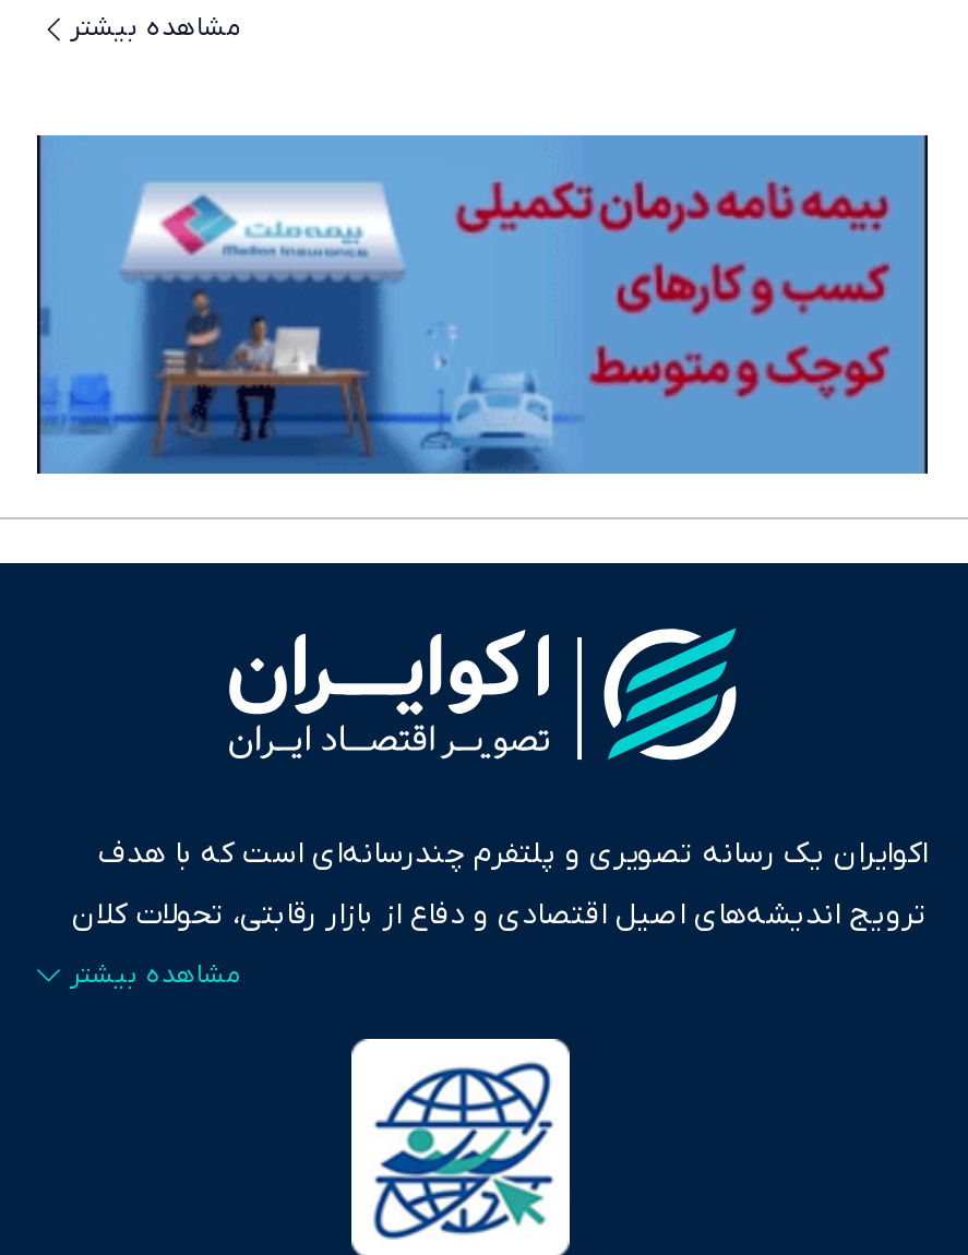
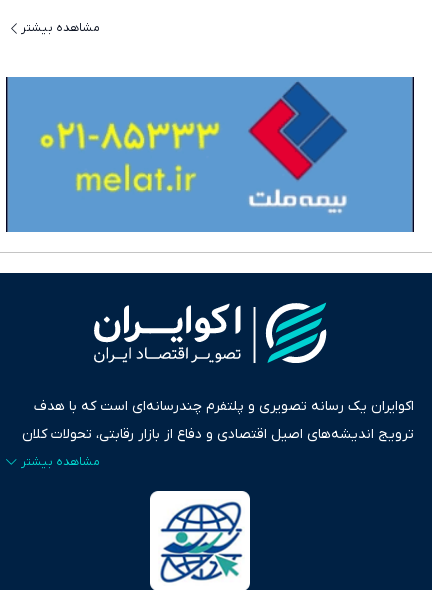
- [image]
+ [image]
